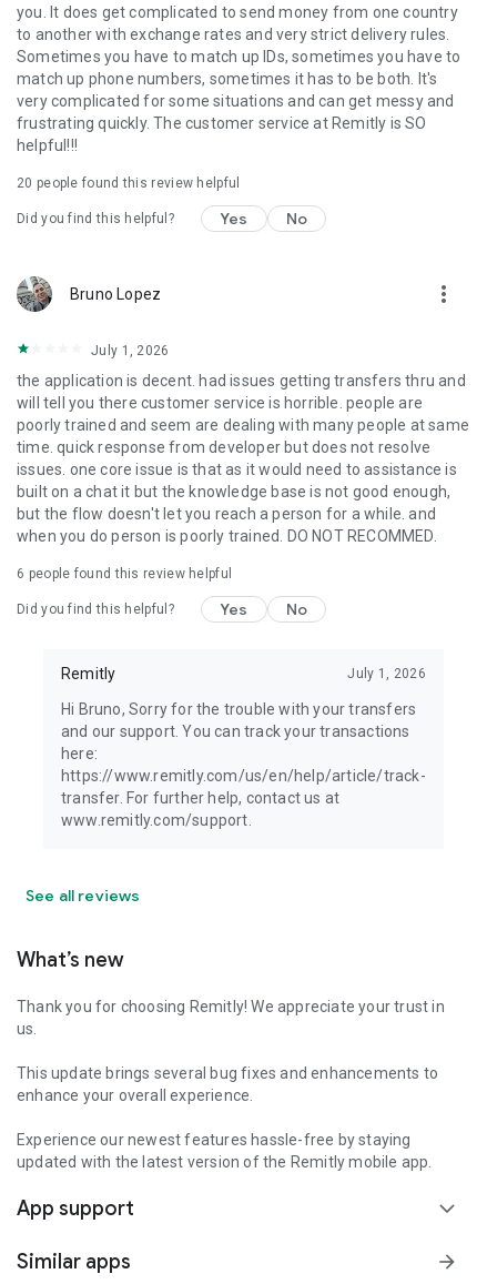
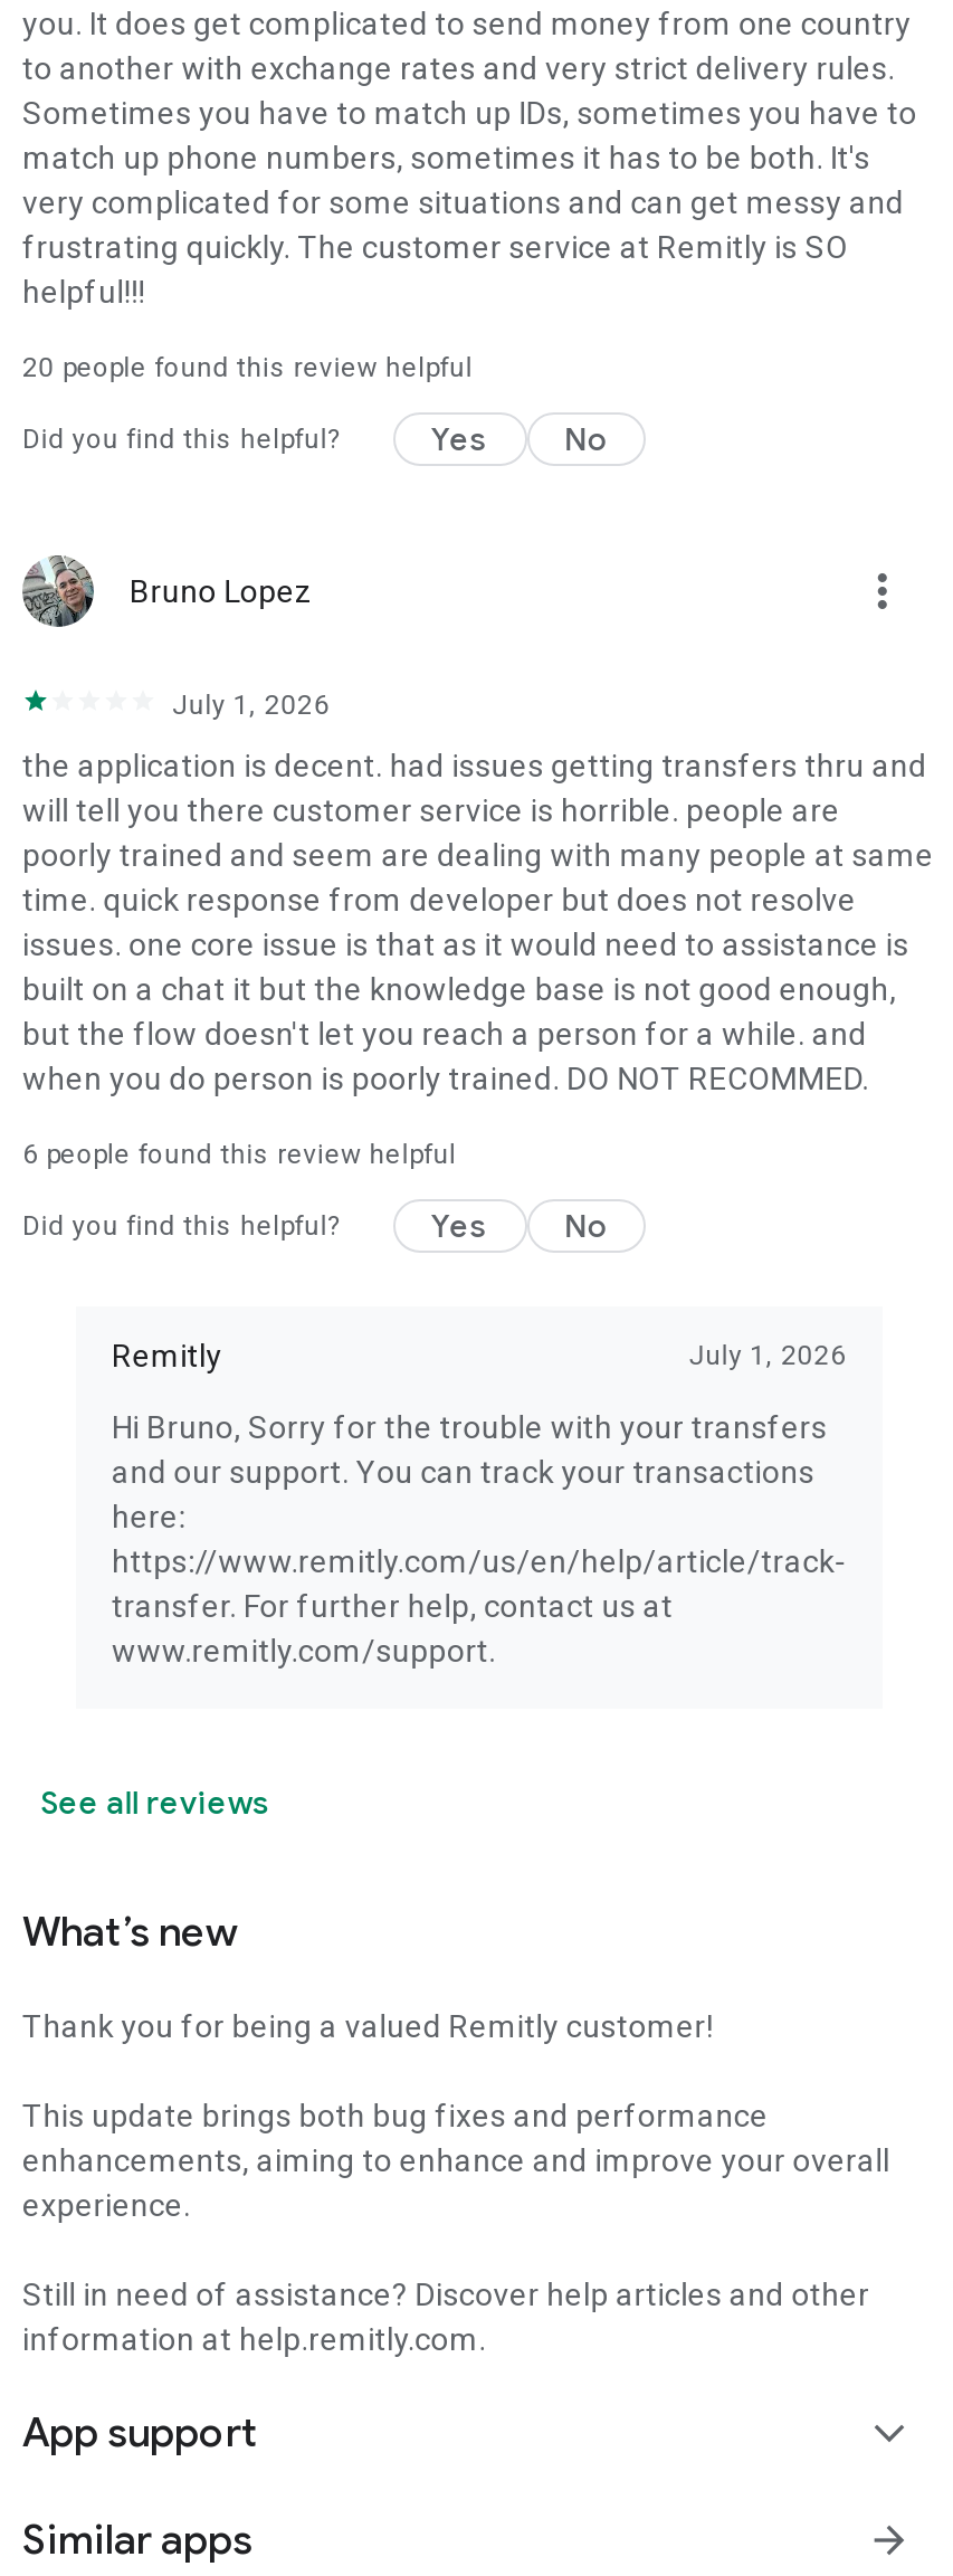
- Thank you for choosing Remitly! We appreciate your trust in
- us.
+ Thank you for being a valued Remitly customer!

- This update brings several bug fixes and enhancements to
- enhance your overall experience.
+ This update brings both bug fixes and performance
+ enhancements, aiming to enhance and improve your overall
+ experience.

- Experience our newest features hassle-free by staying
- updated with the latest version of the Remitly mobile app.
+ Still in need of assistance? Discover help articles and other
+ information at help.remitly.com.
